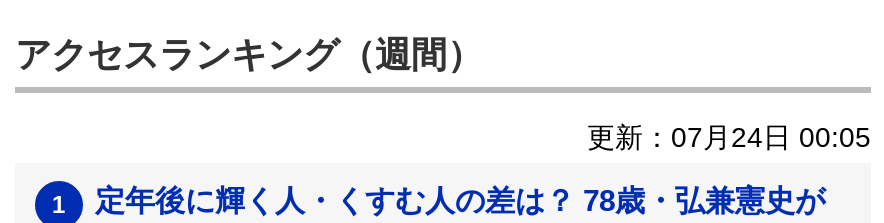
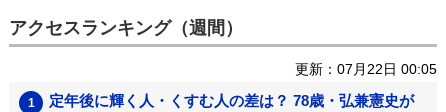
- 更新：07月24日 00:05
+ 更新：07月22日 00:05
